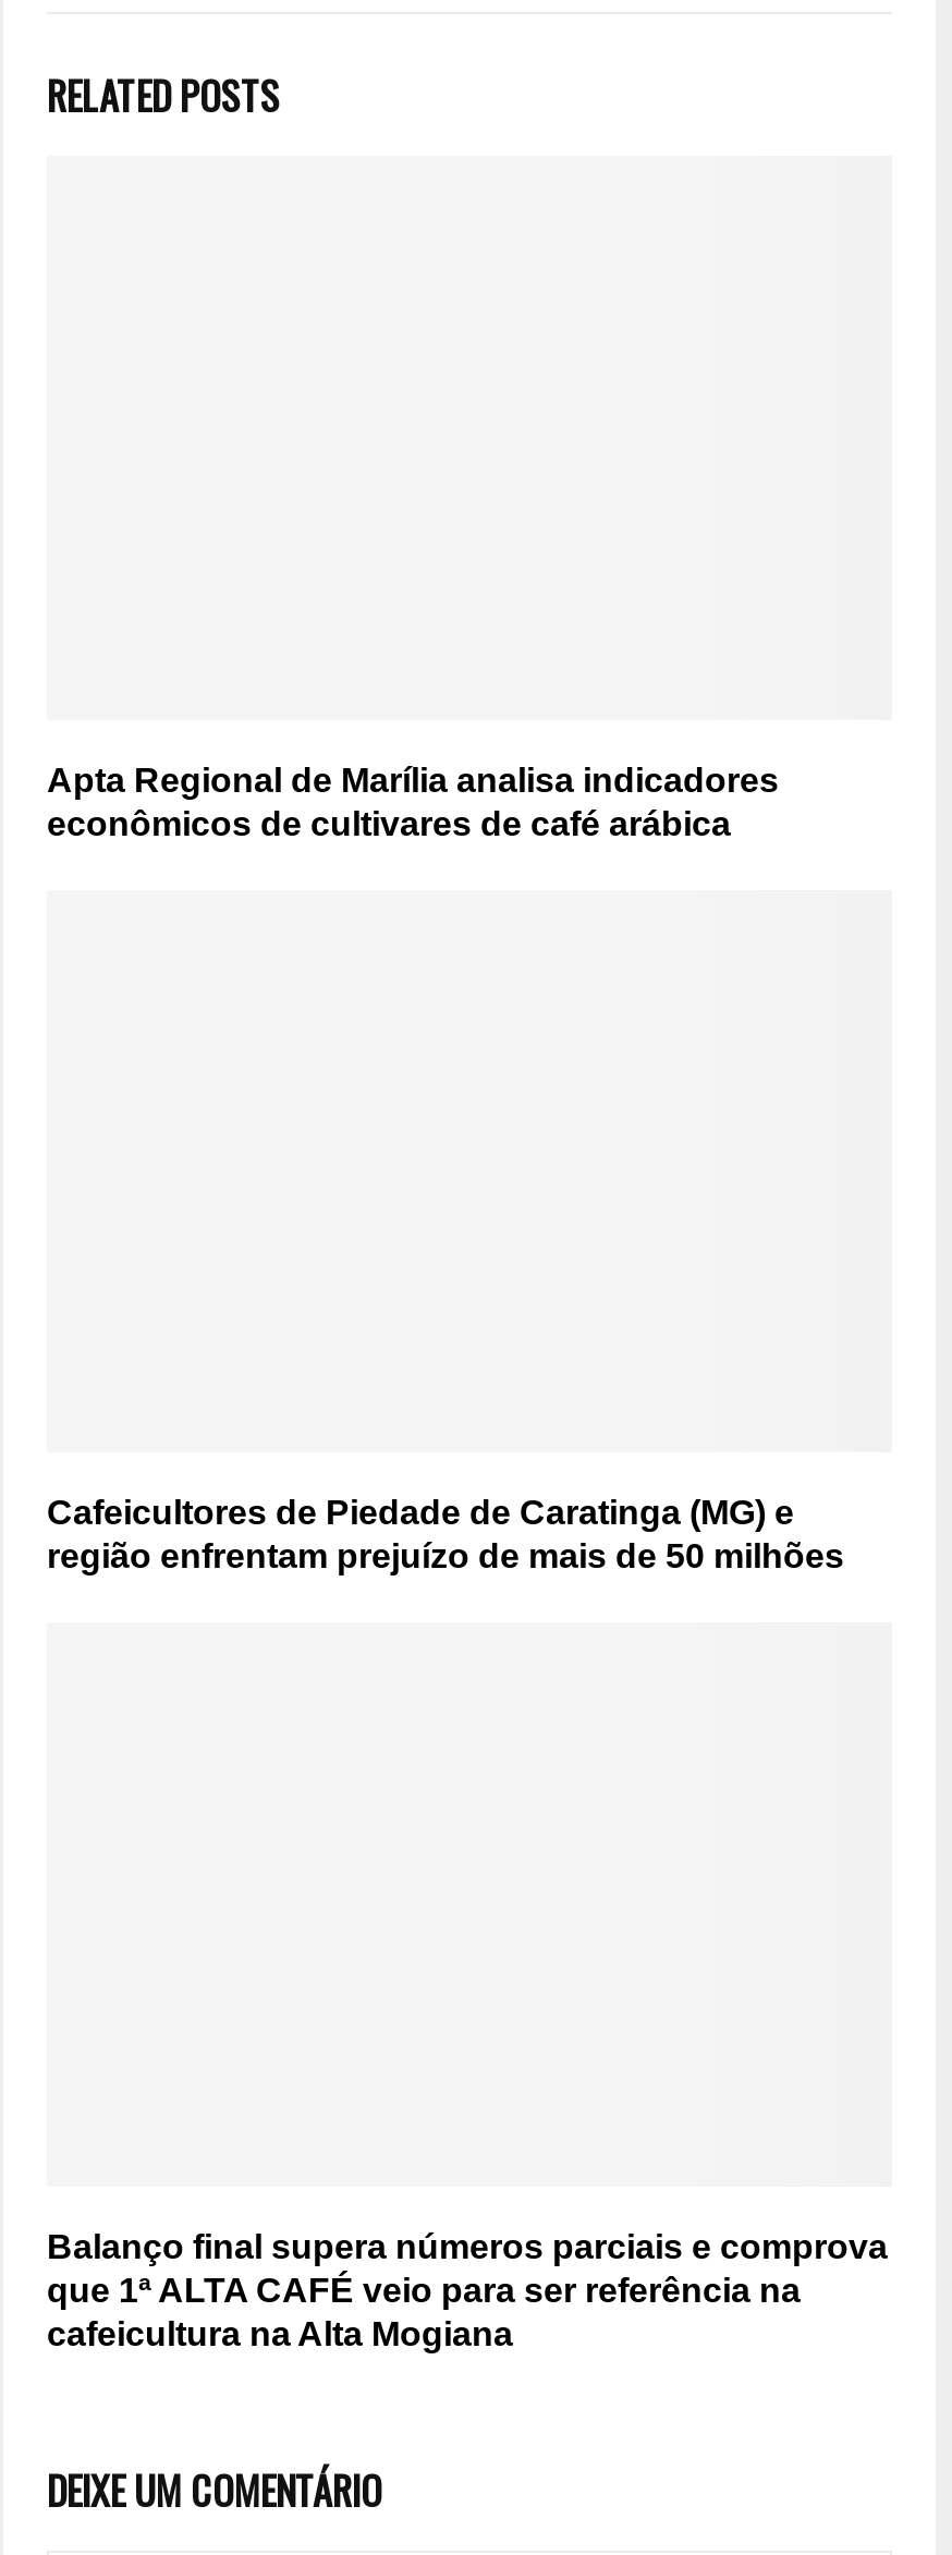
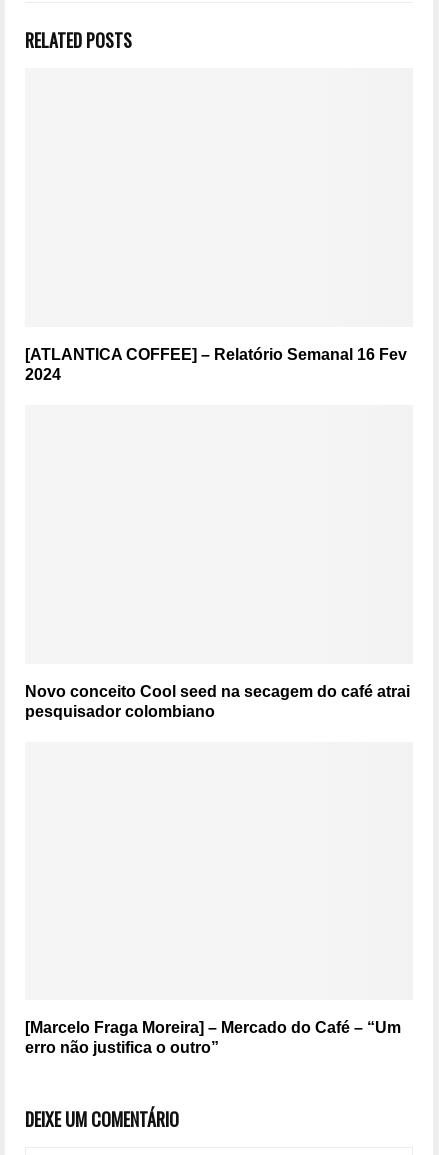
- Apta Regional de Marília analisa indicadores
- econômicos de cultivares de café arábica
+ [ATLANTICA COFFEE] – Relatório Semanal 16 Fev
+ 2024

- Cafeicultores de Piedade de Caratinga (MG) e
- região enfrentam prejuízo de mais de 50 milhões
+ Novo conceito Cool seed na secagem do café atrai
+ pesquisador colombiano

- Balanço final supera números parciais e comprova
- que 1ª ALTA CAFÉ veio para ser referência na
- cafeicultura na Alta Mogiana
+ [Marcelo Fraga Moreira] – Mercado do Café – “Um
+ erro não justifica o outro”
